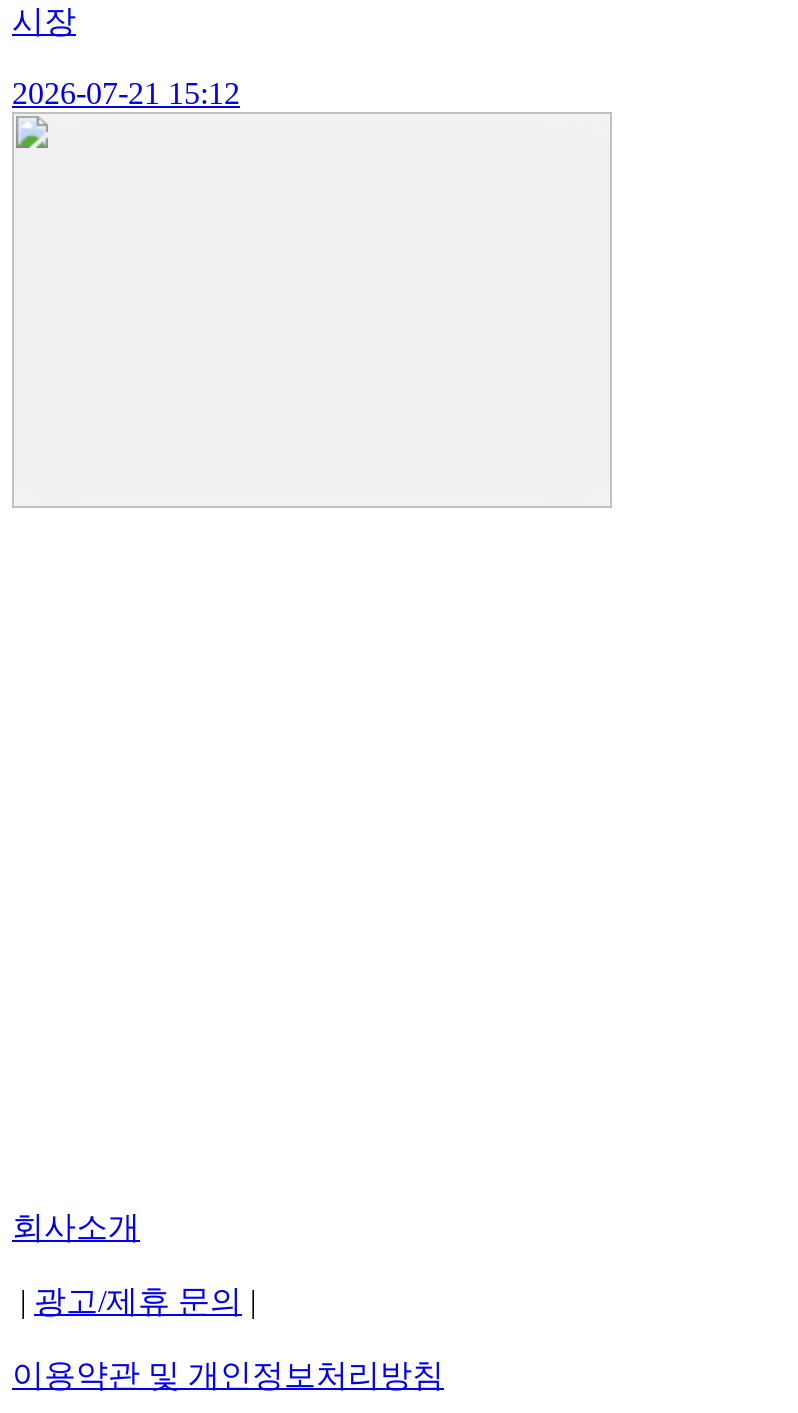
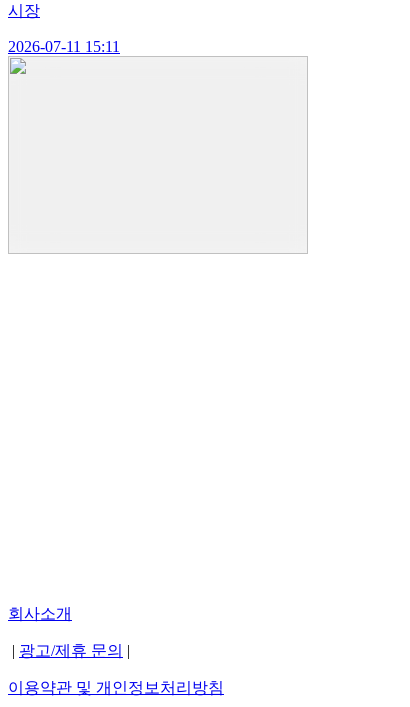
- 2026-07-21 15:12
+ 2026-07-11 15:11
